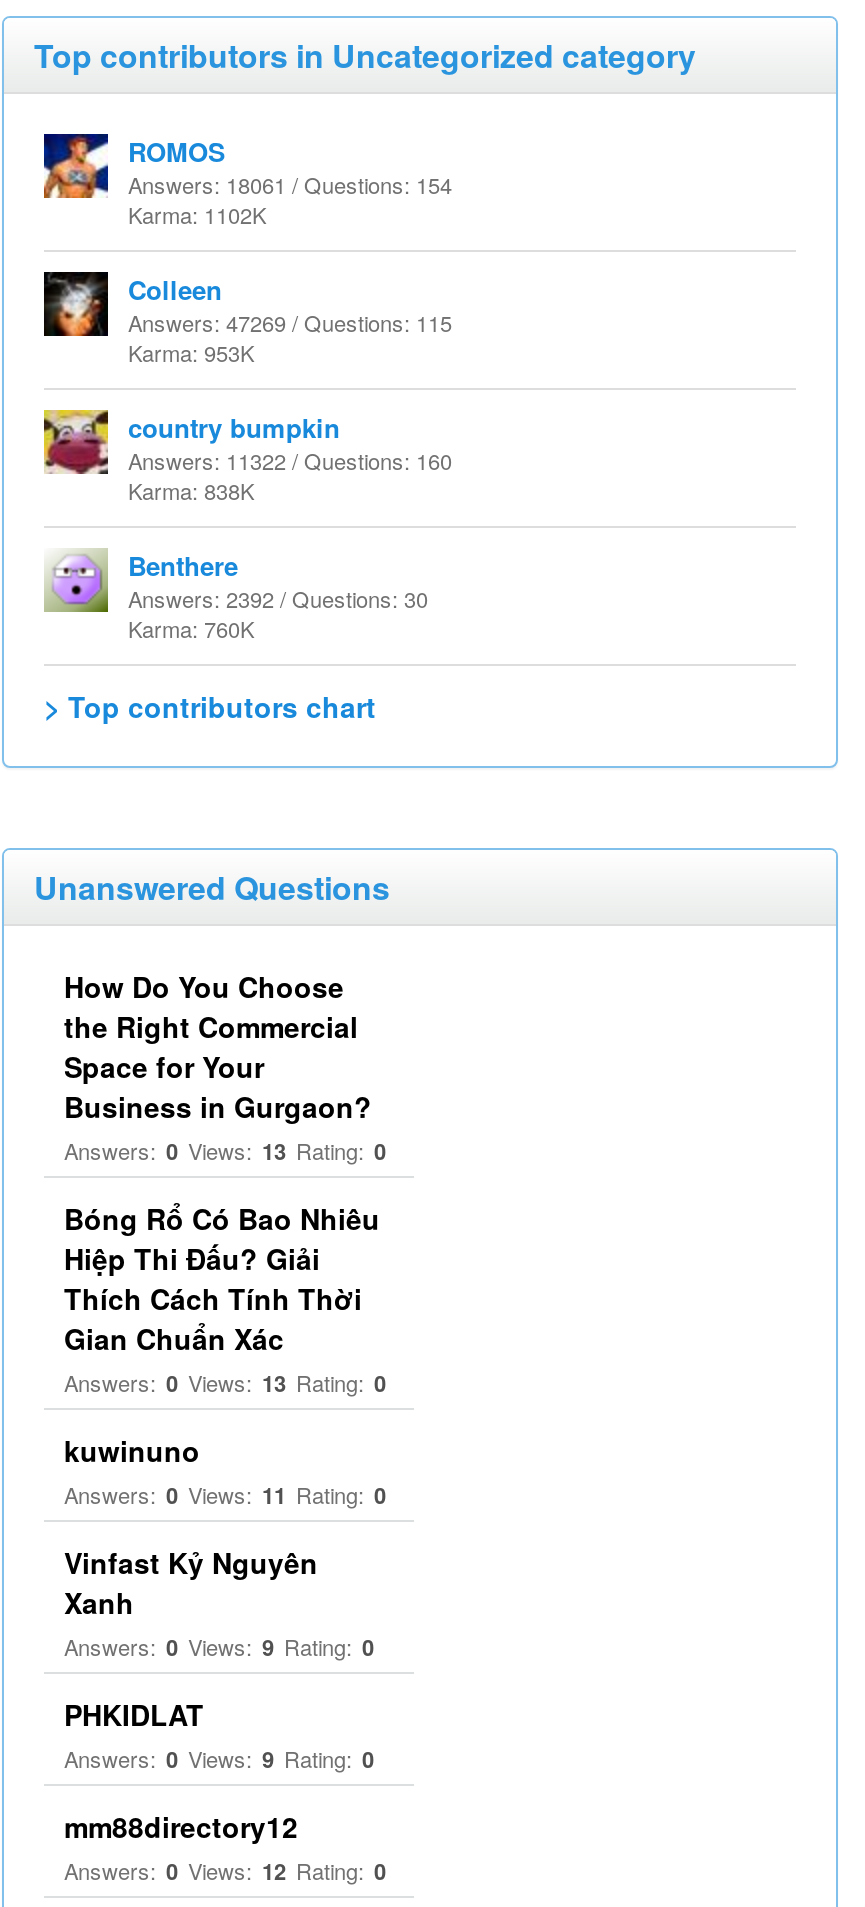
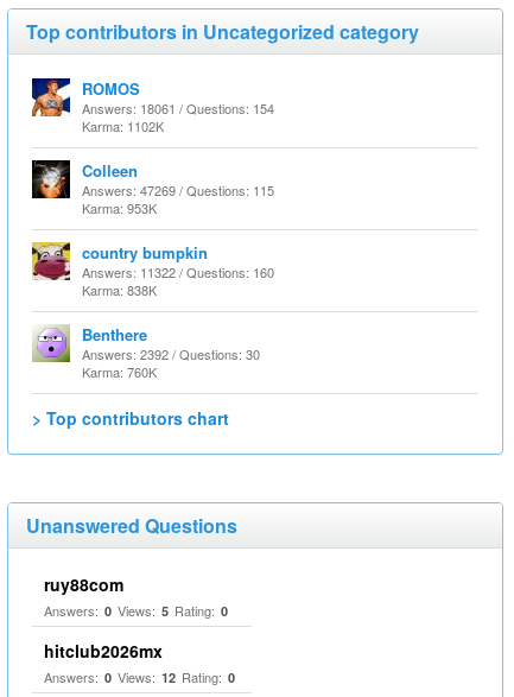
- How Do You Choose
- the Right Commercial
- Space for Your
- Business in Gurgaon?
- Answers: 0 Views: 13 Rating: 0
- Bóng Rổ Có Bao Nhiêu
- Hiệp Thi Đấu? Giải
- Thích Cách Tính Thời
- Gian Chuẩn Xác
- Answers: 0 Views: 13 Rating: 0
- kuwinuno
- Answers: 0 Views: 11 Rating: 0
- Vinfast Kỷ Nguyên
- Xanh
- Answers: 0 Views: 9 Rating: 0
- PHKIDLAT
- Answers: 0 Views: 9 Rating: 0
- mm88directory12
+ ruy88com
+ Answers: 0 Views: 5 Rating: 0
+ hitclub2026mx
